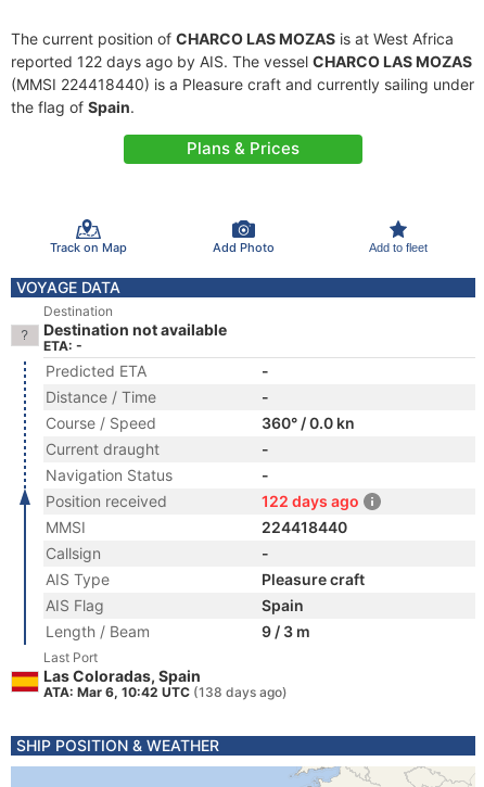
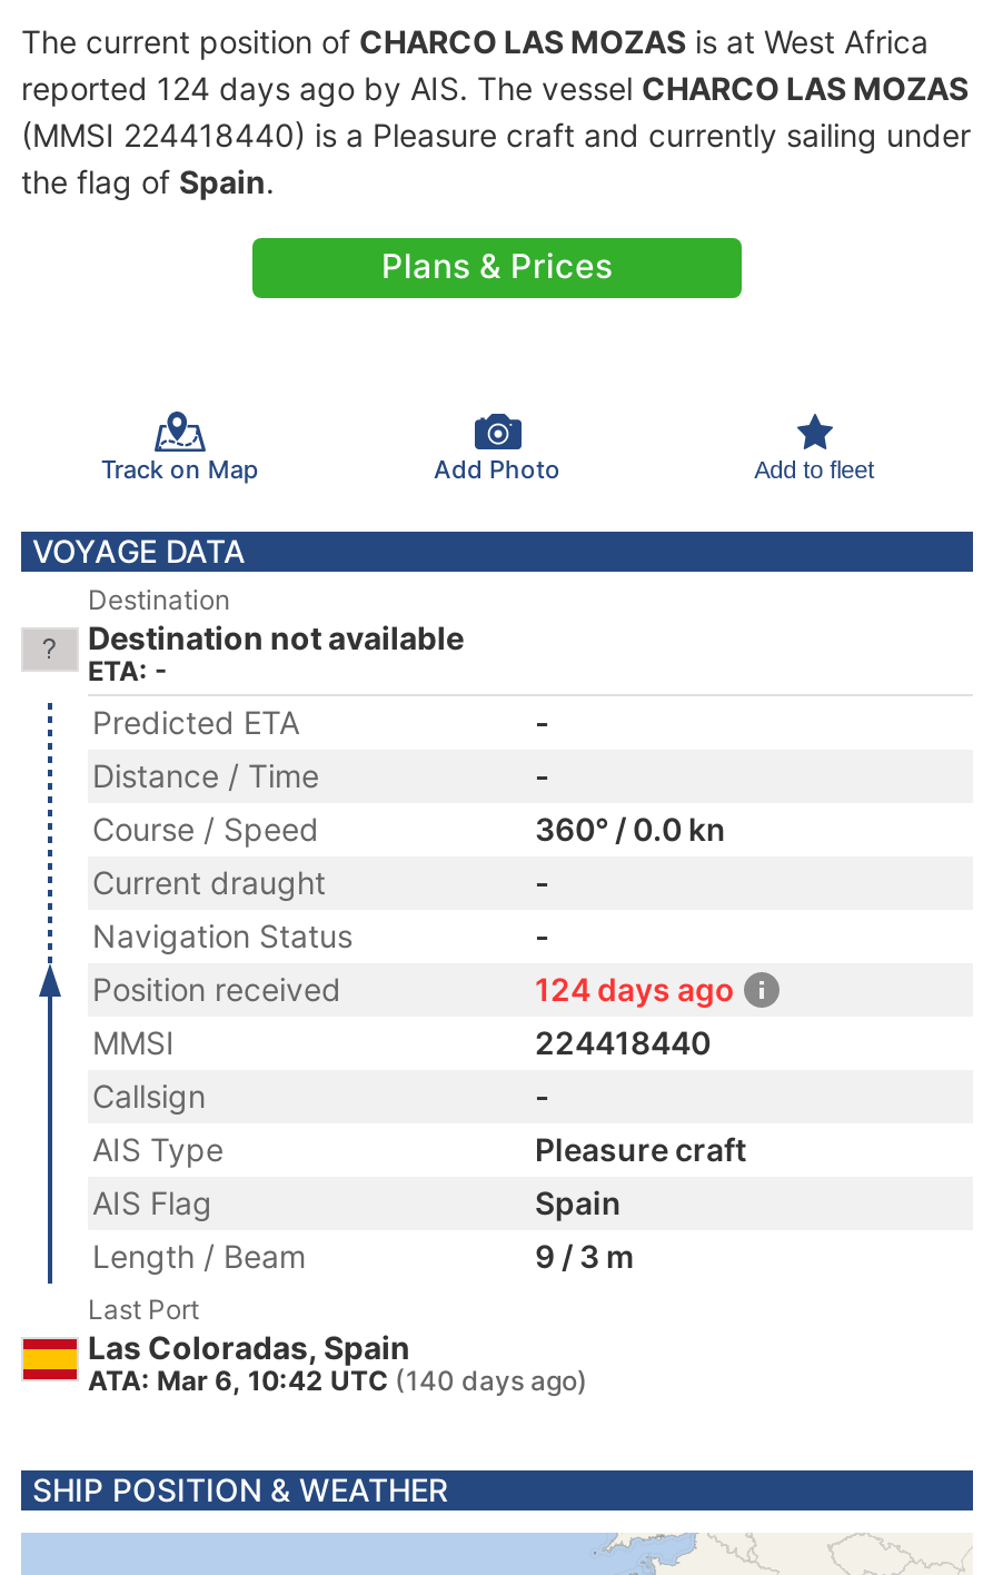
- reported 122 days ago by AIS. The vessel CHARCO LAS MOZAS
+ reported 124 days ago by AIS. The vessel CHARCO LAS MOZAS

- 122 days ago
+ 124 days ago

- ATA: Mar 6, 10:42 UTC (138 days ago)
+ ATA: Mar 6, 10:42 UTC (140 days ago)
